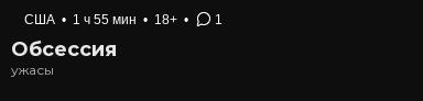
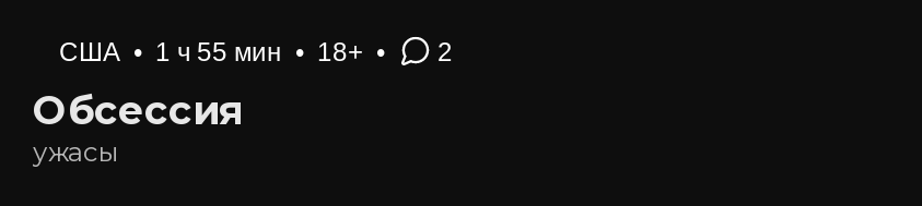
- США • 1 ч 55 мин • 18+ • 1
+ США • 1 ч 55 мин • 18+ • 2
